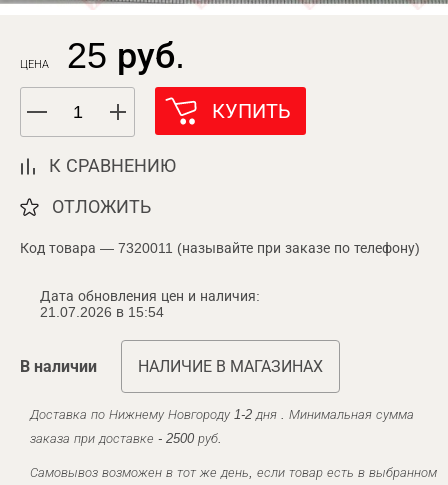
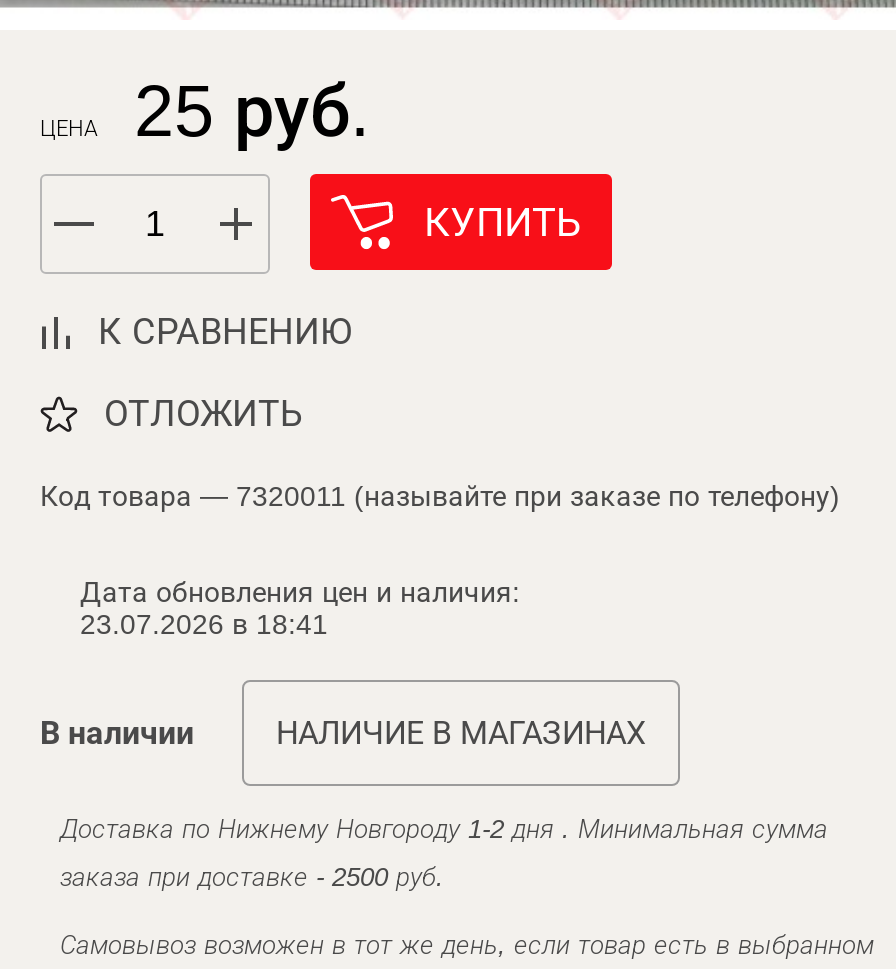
- 21.07.2026 в 15:54
+ 23.07.2026 в 18:41
